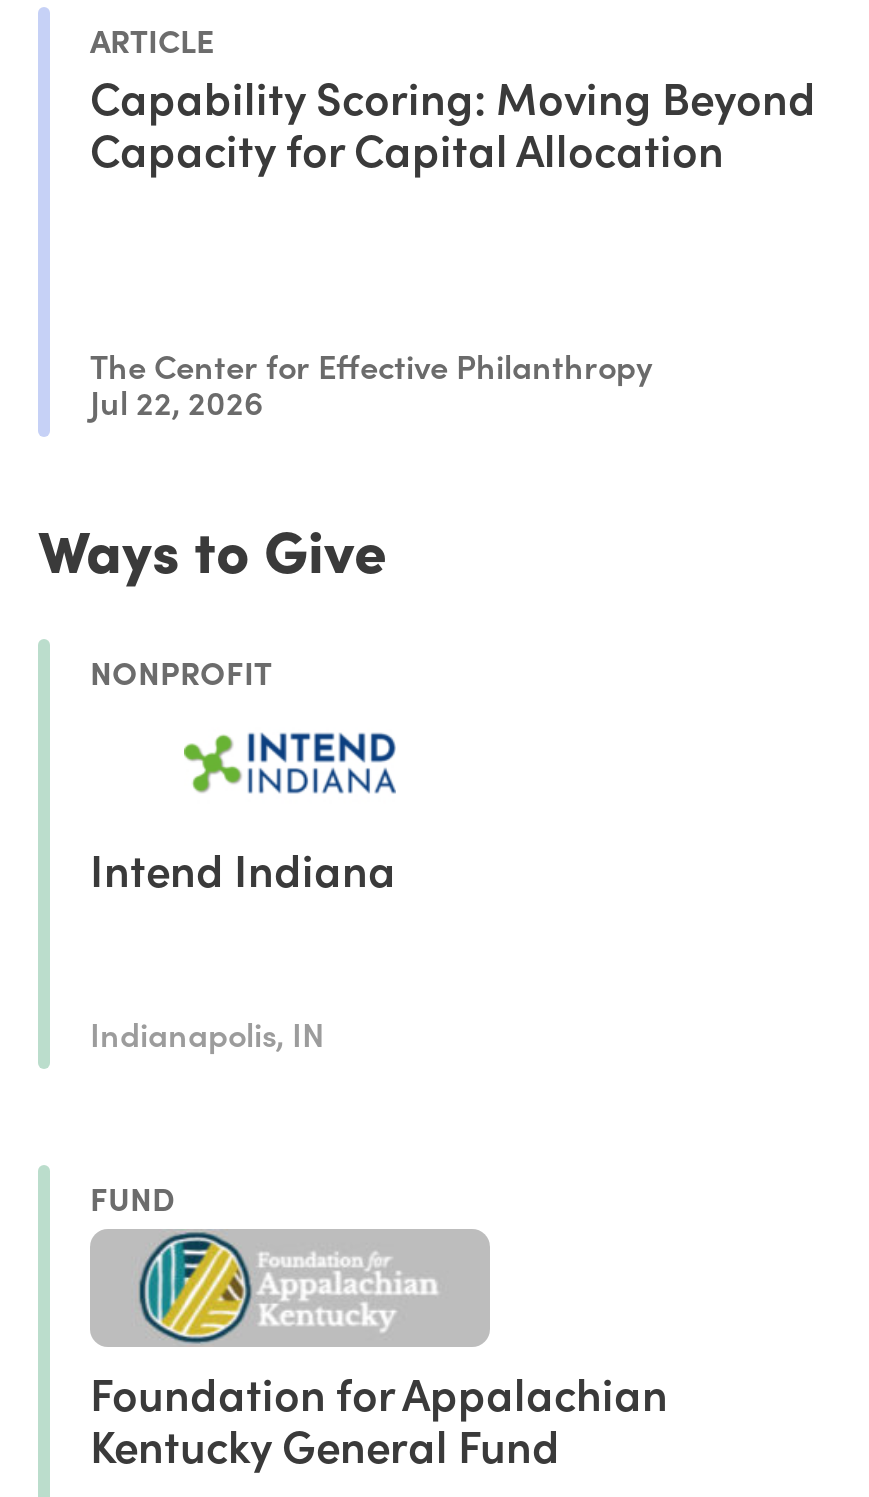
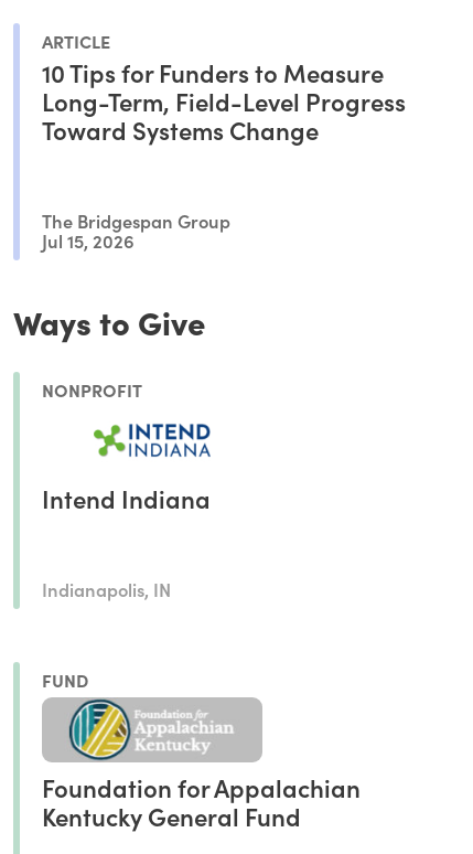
- Capability Scoring: Moving Beyond
- Capacity for Capital Allocation
+ 10 Tips for Funders to Measure
+ Long-Term, Field-Level Progress
+ Toward Systems Change

- The Center for Effective Philanthropy
- Jul 22, 2026
+ The Bridgespan Group
+ Jul 15, 2026
